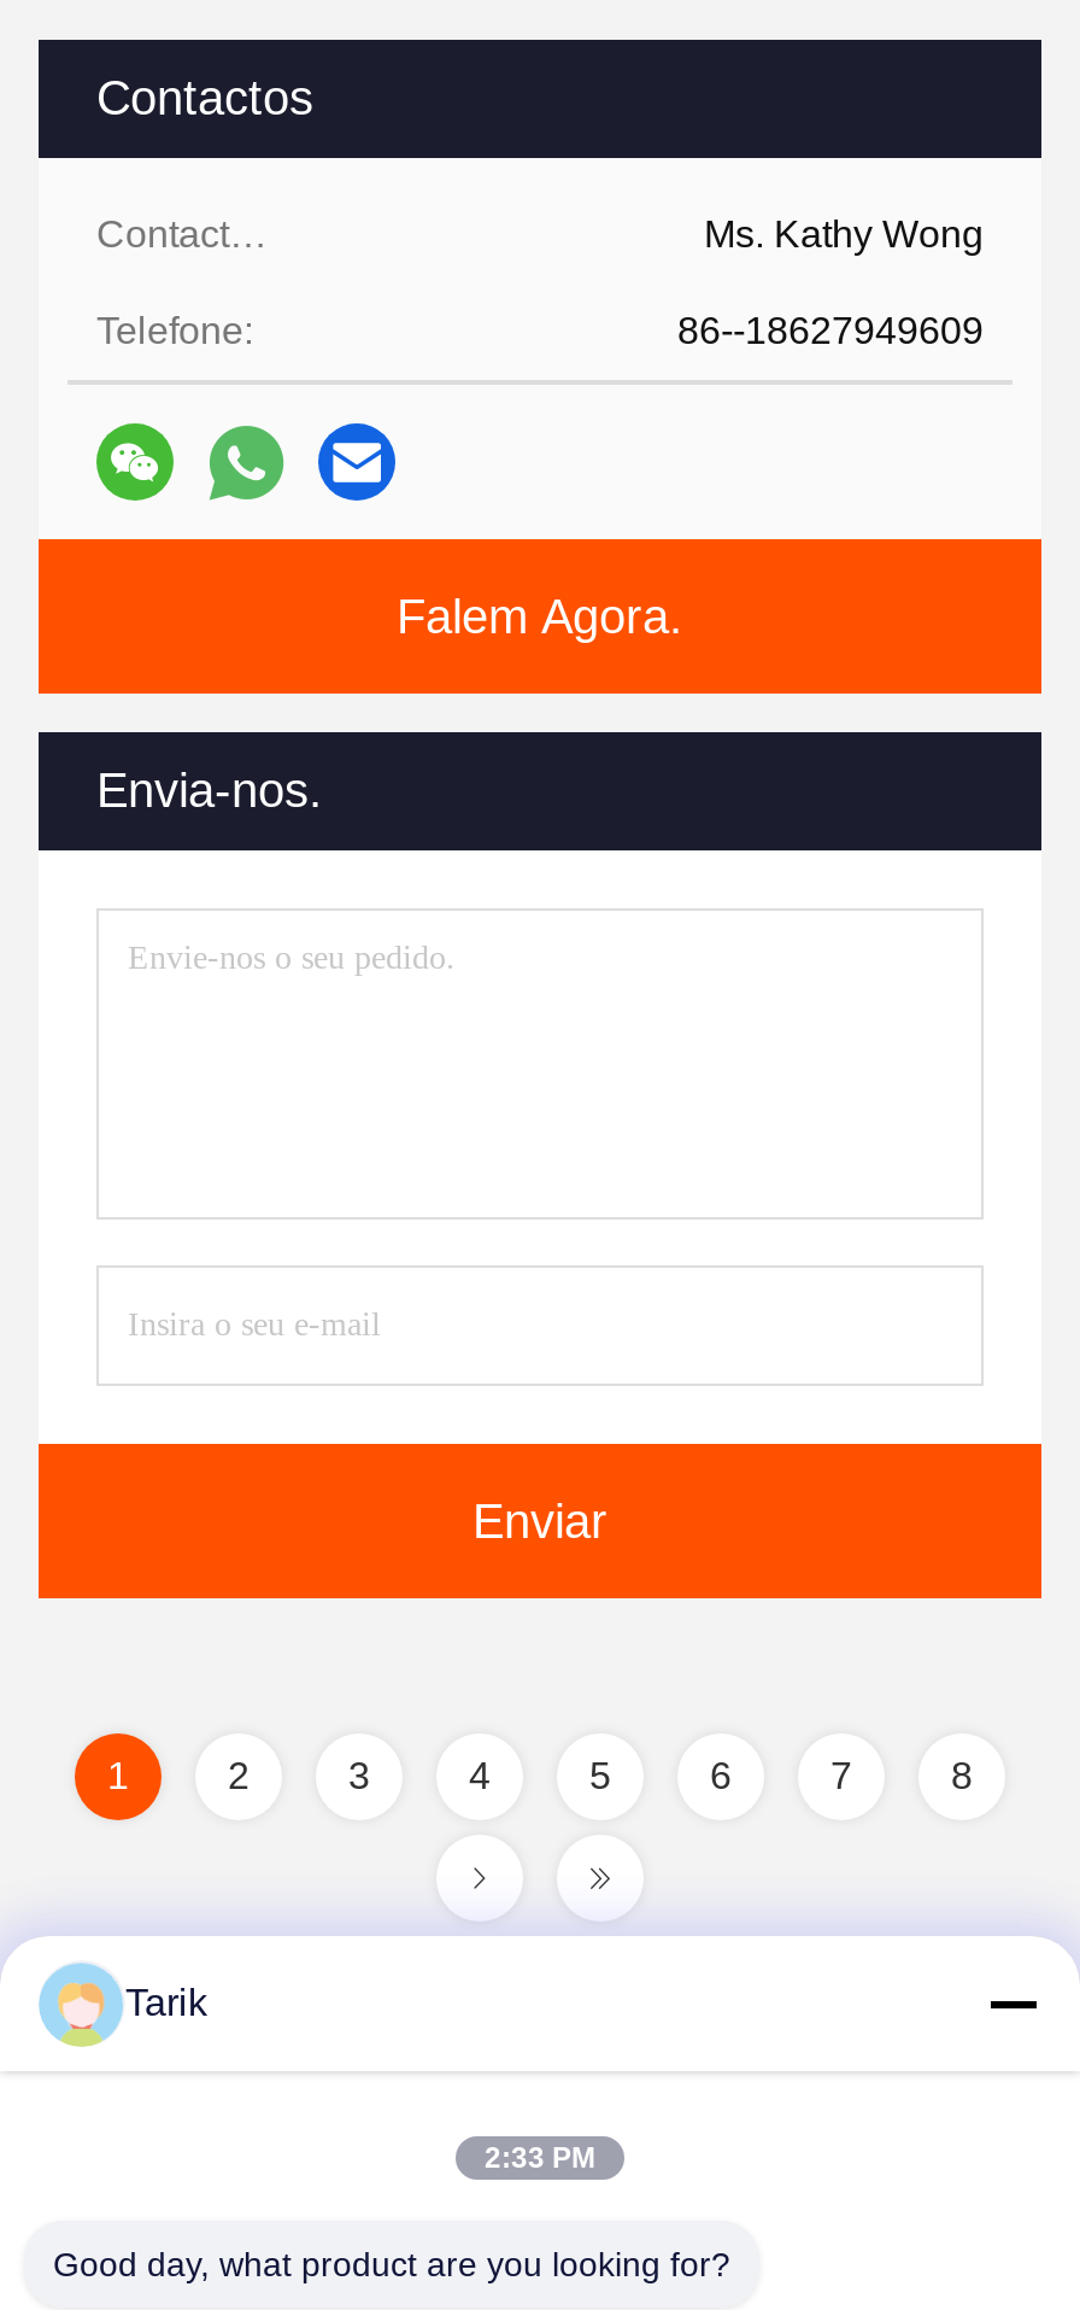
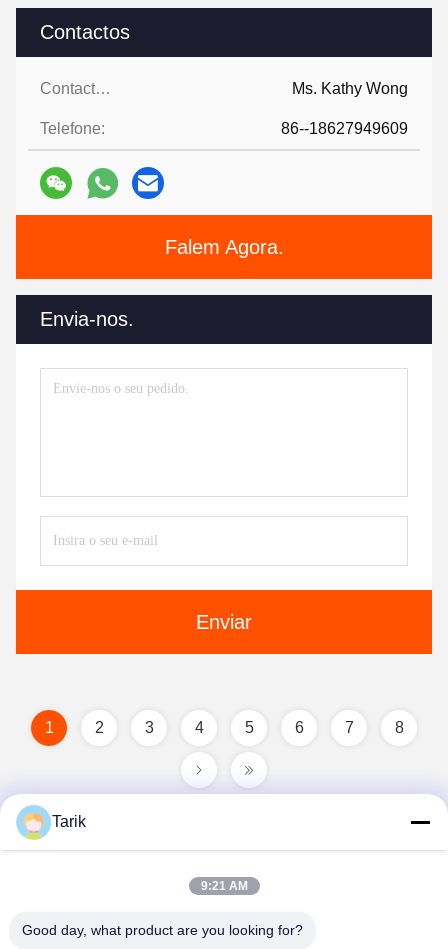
- 2:33 PM
+ 9:21 AM
